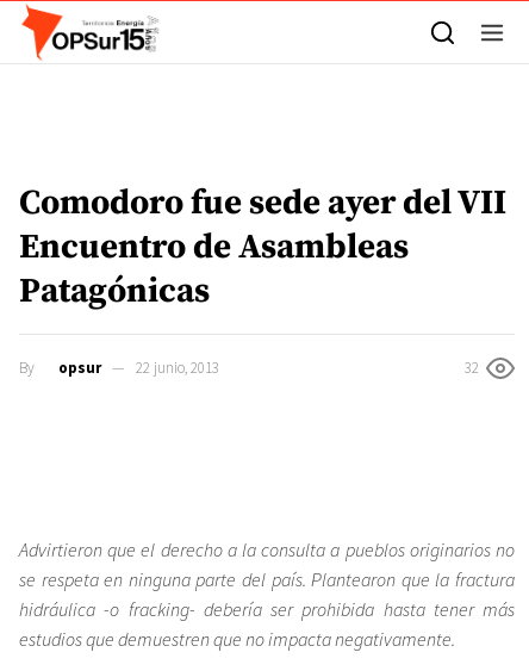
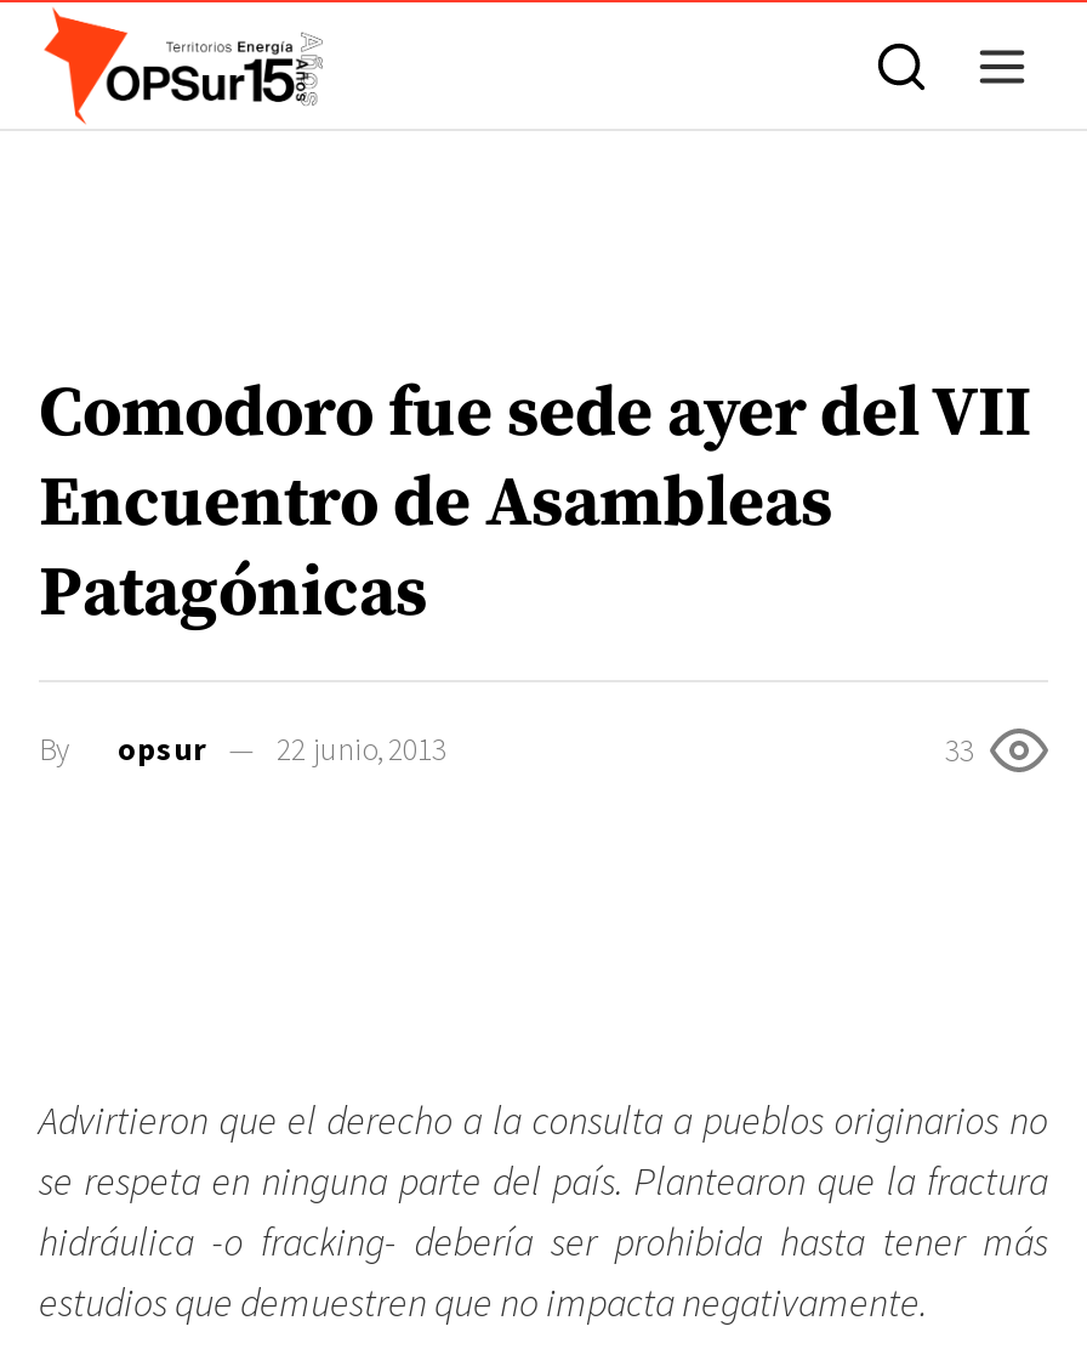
- 32
+ 33
